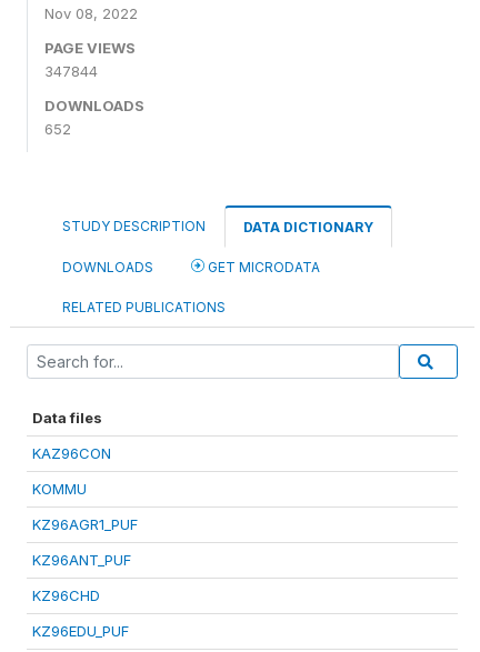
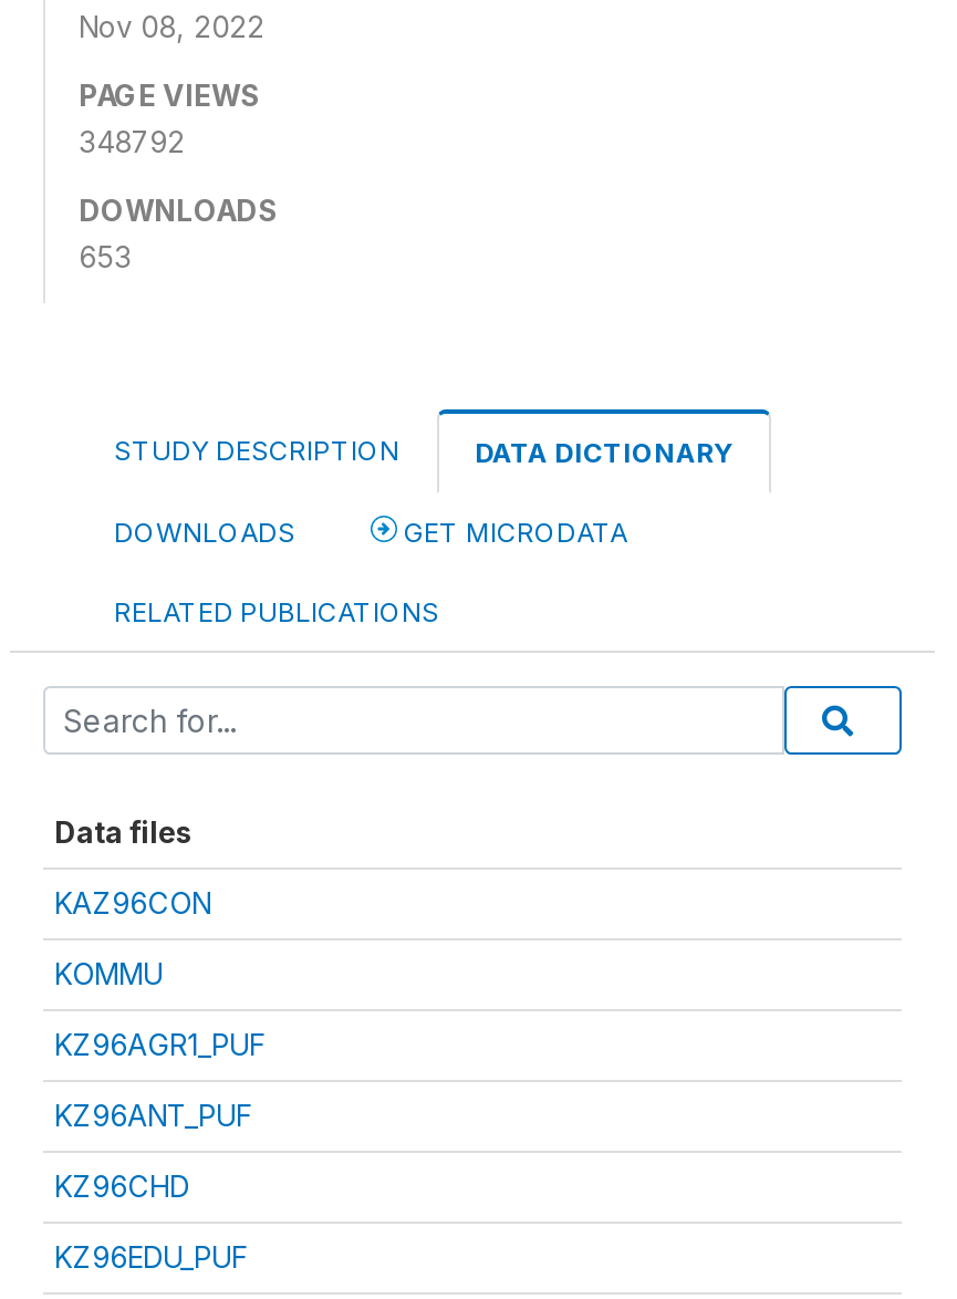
- 347844
+ 348792

- 652
+ 653
